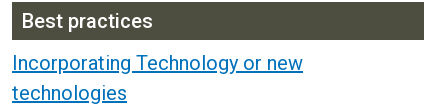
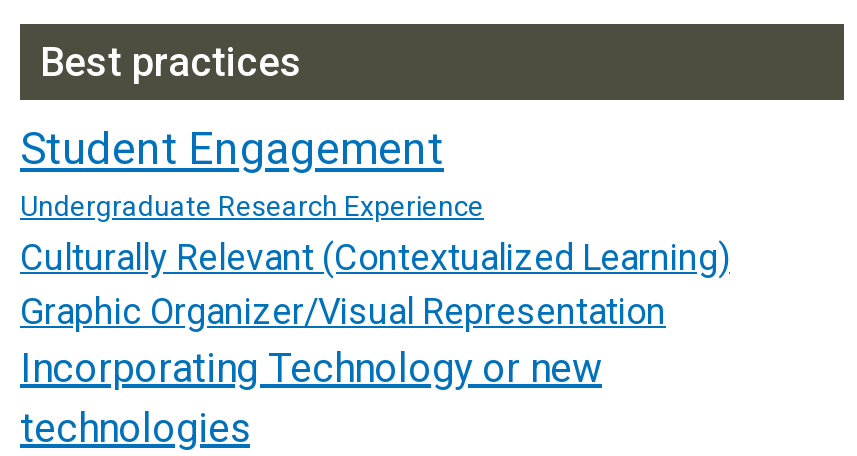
+ Student Engagement
+ Undergraduate Research Experience
+ Culturally Relevant (Contextualized Learning)
+ Graphic Organizer/Visual Representation
